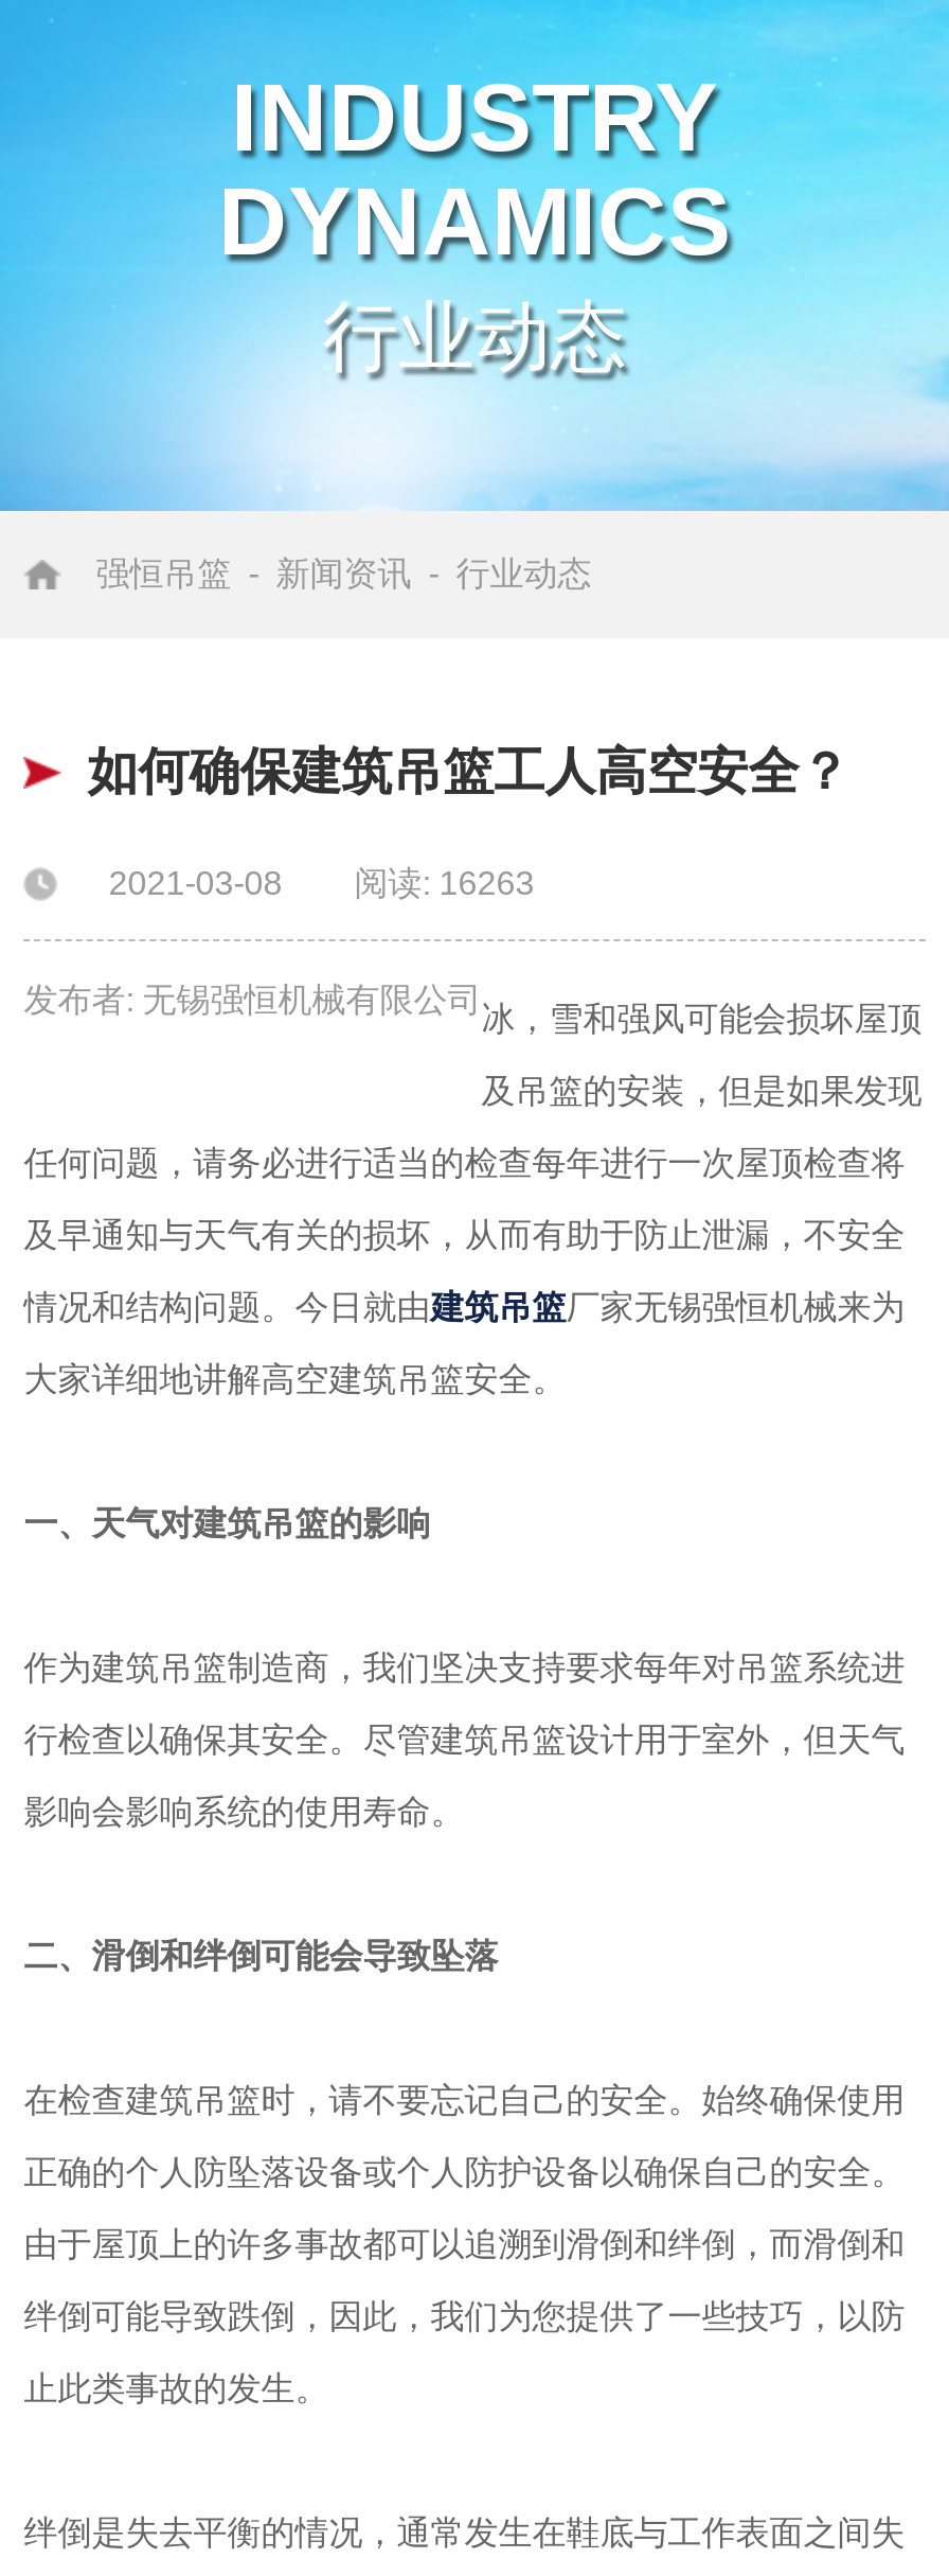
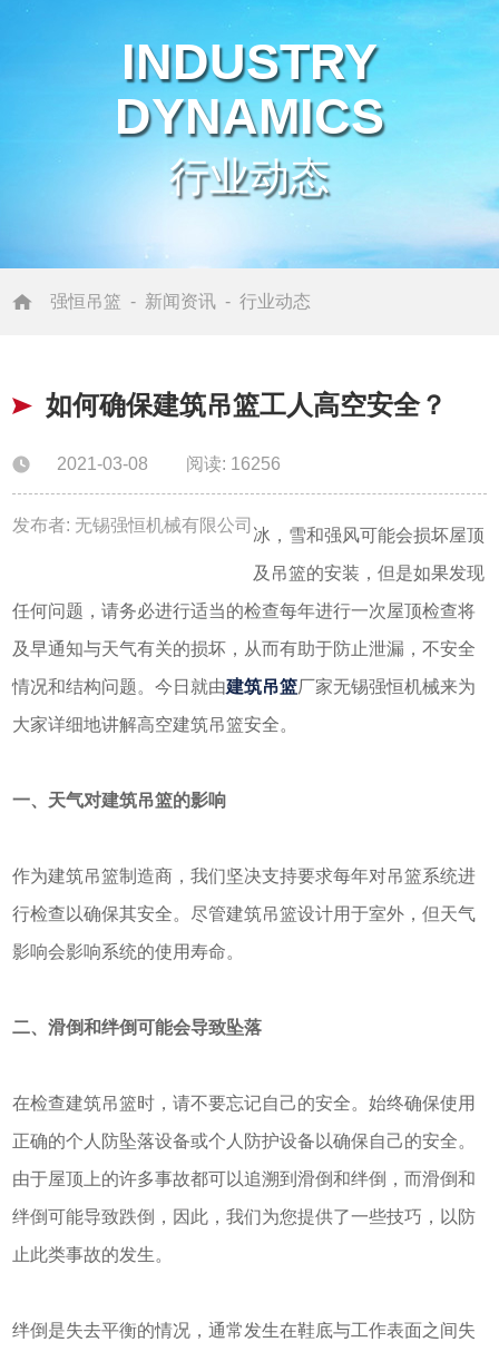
- 2021-03-08 阅读: 16263
+ 2021-03-08 阅读: 16256
